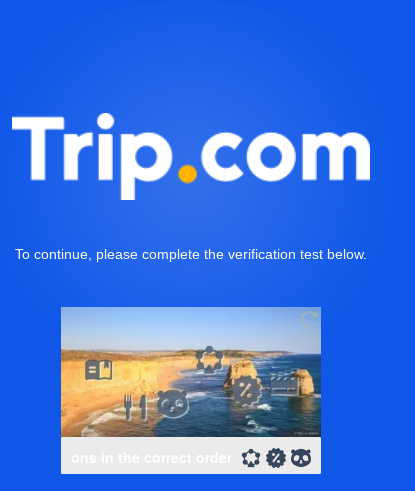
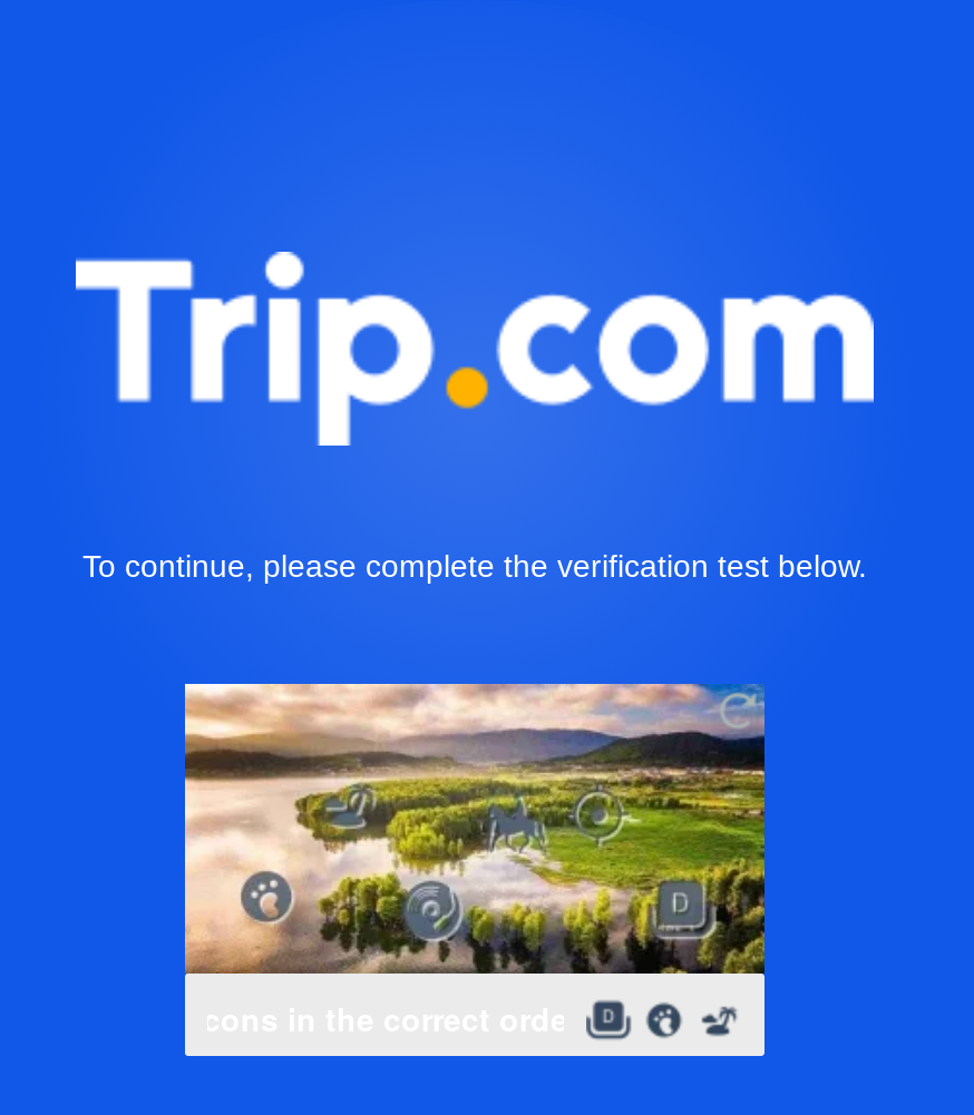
- [image]
+ [image]
